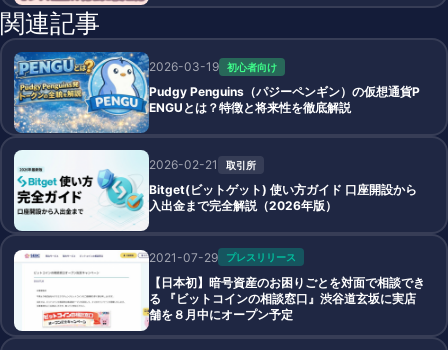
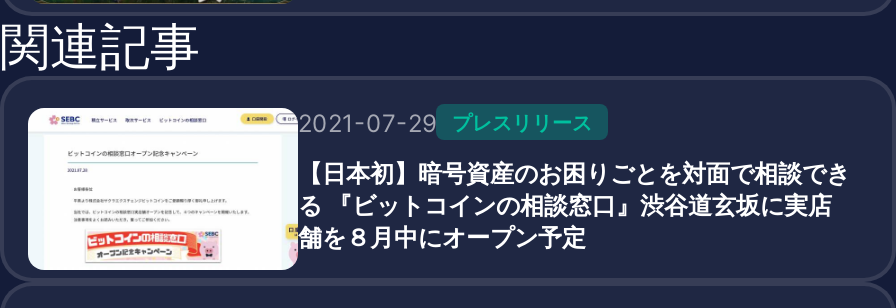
- [image]
- 2026-03-19
- 初心者向け
- Pudgy Penguins（パジーペンギン）の仮想通貨P
- ENGUとは？特徴と将来性を徹底解説

- [image]
- 2026-02-21
- 取引所
- Bitget(ビットゲット) 使い方ガイド 口座開設から
- 入出金まで完全解説（2026年版）
